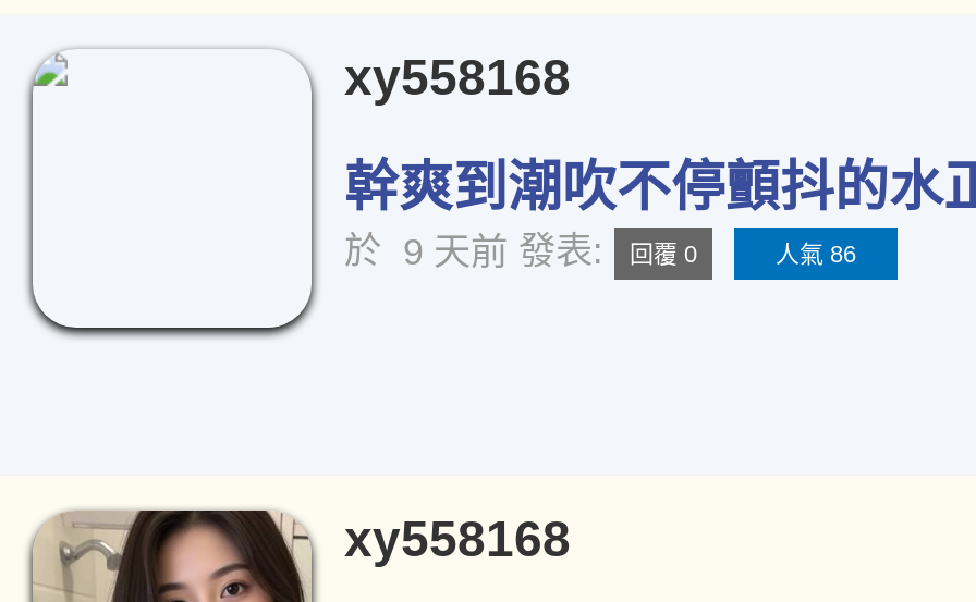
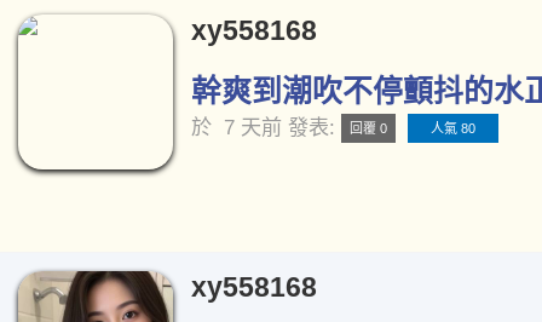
- 於9 天前發表: 回覆 0
+ 於7 天前發表: 回覆 0

- 人氣 86
+ 人氣 80
